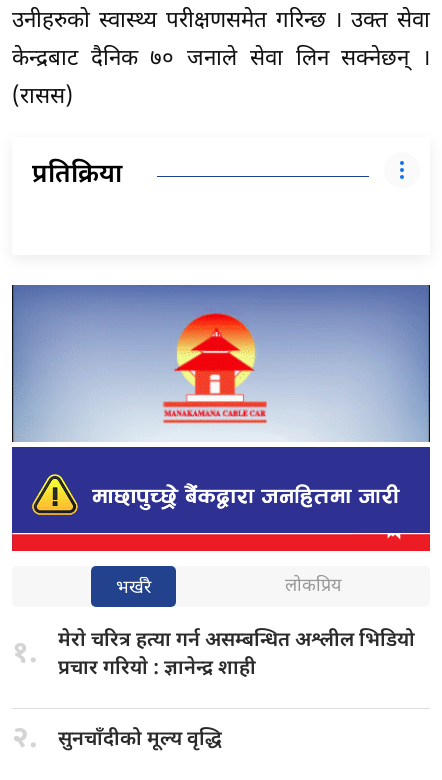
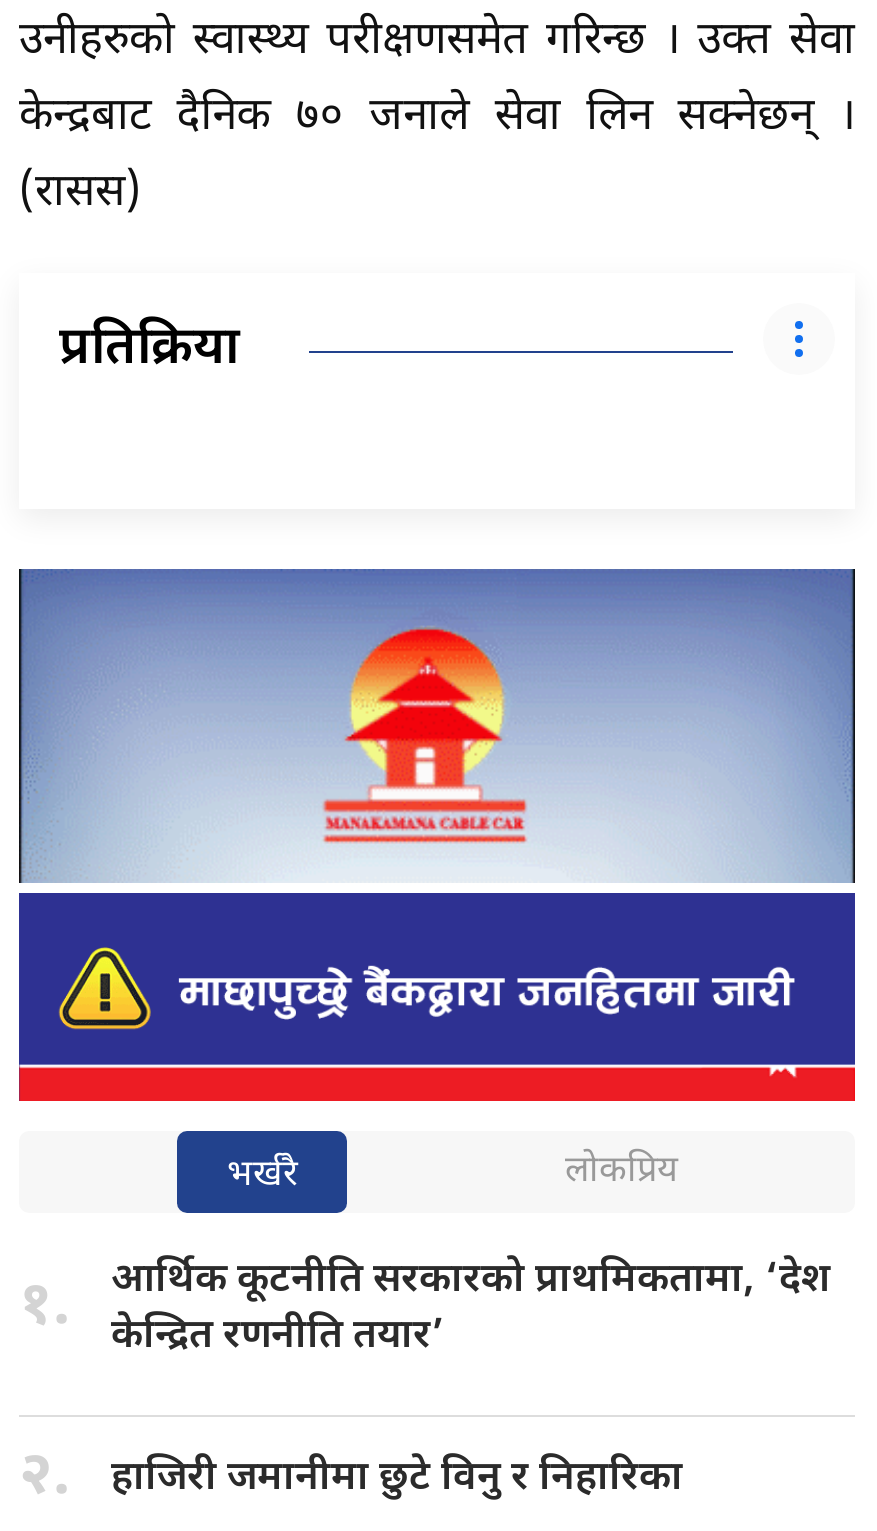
- मेराे चरित्र हत्या गर्न असम्बन्धित अश्लील भिडियो
- प्रचार गरियाे : ज्ञानेन्द्र शाही
+ आर्थिक कूटनीति सरकारको प्राथमिकतामा, ‘देश
+ केन्द्रित रणनीति तयार’

- सुनचाँदीको मूल्य वृद्धि
+ हाजिरी जमानीमा छुटे विनु र निहारिका
